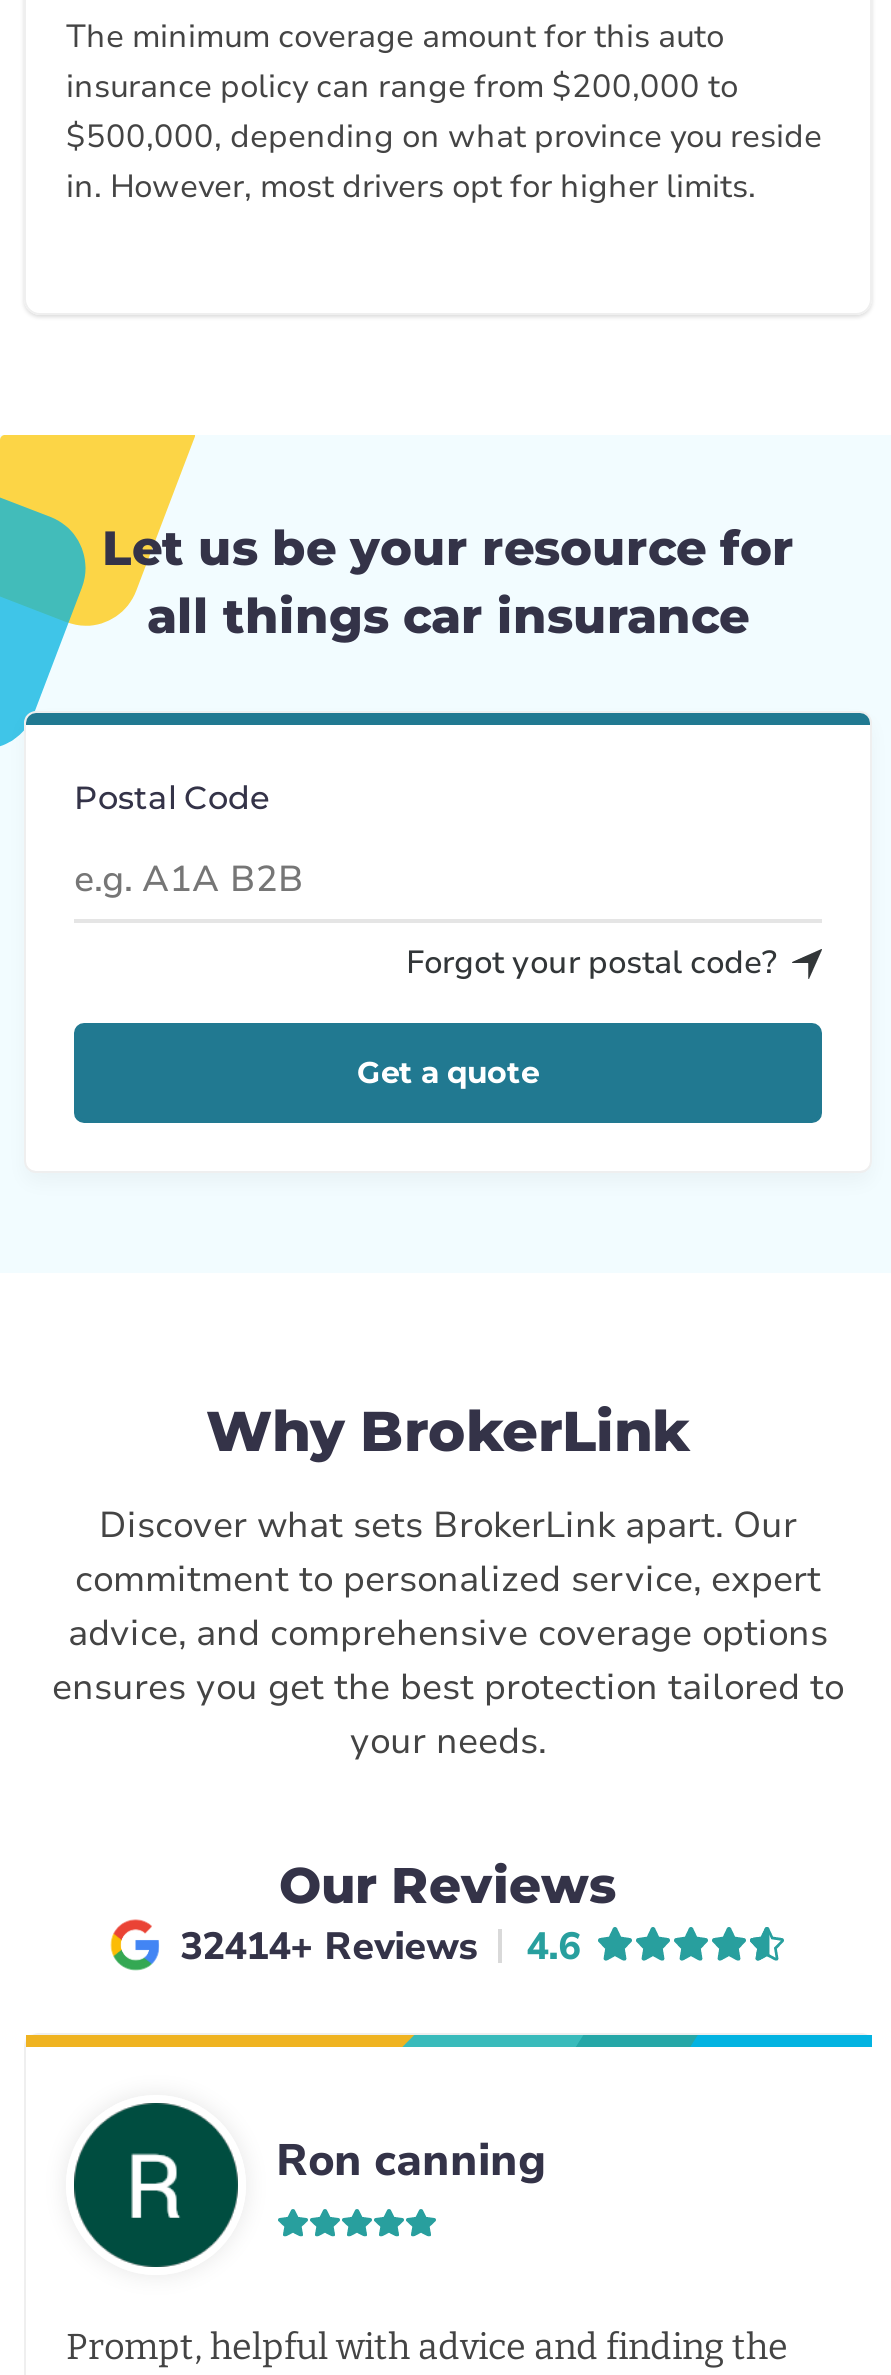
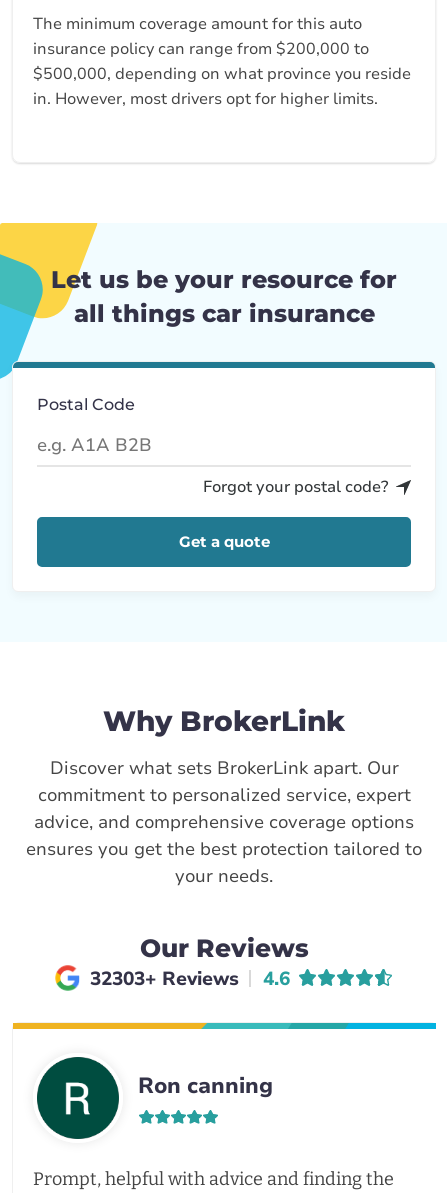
- 32414+ Reviews
+ 32303+ Reviews
